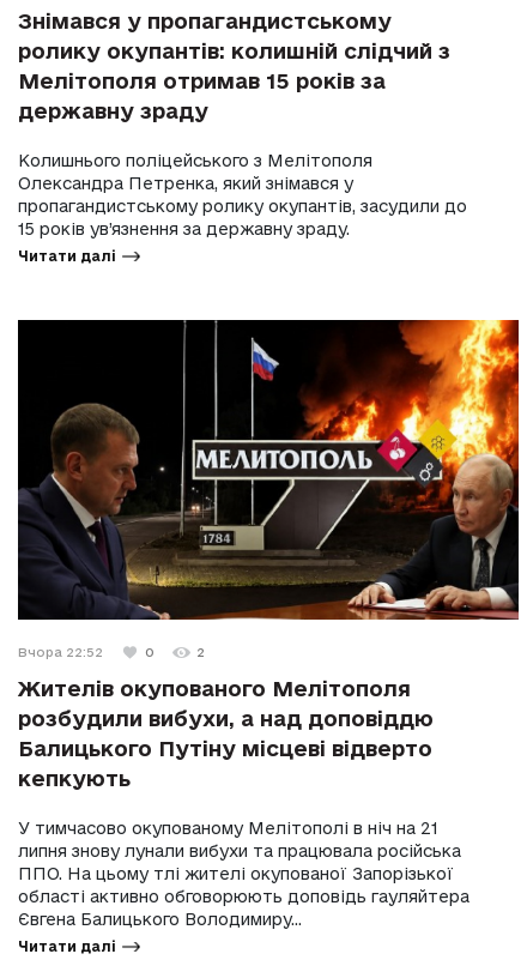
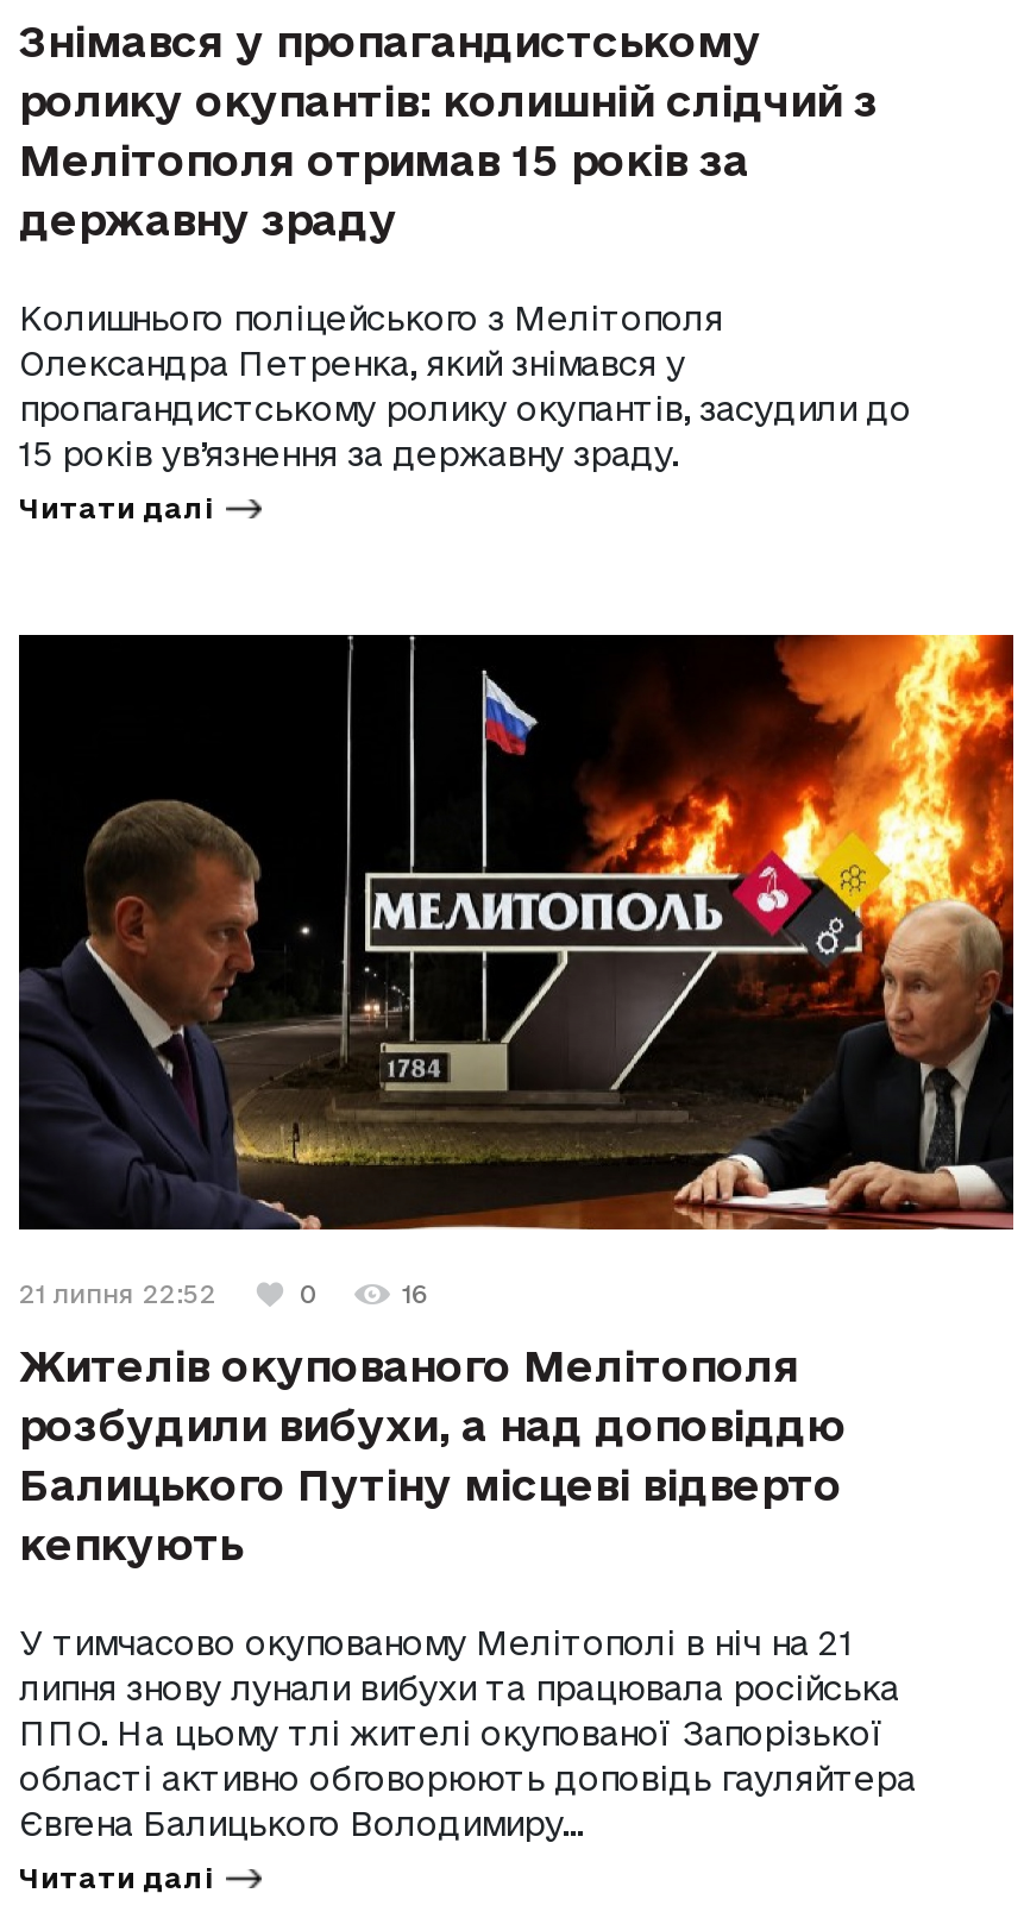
- Вчора 22:52
+ 21 липня 22:52

- 2
+ 16
